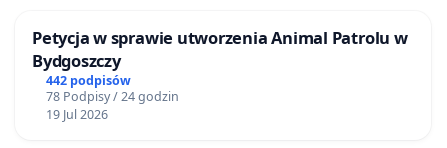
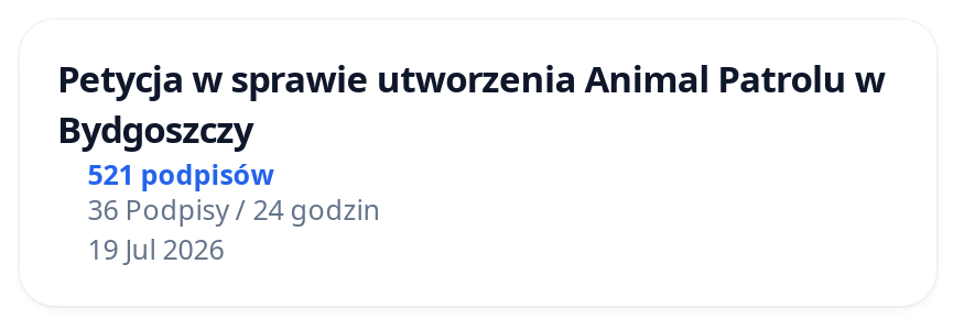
- 442 podpisów
+ 521 podpisów

- 78 Podpisy / 24 godzin
+ 36 Podpisy / 24 godzin
